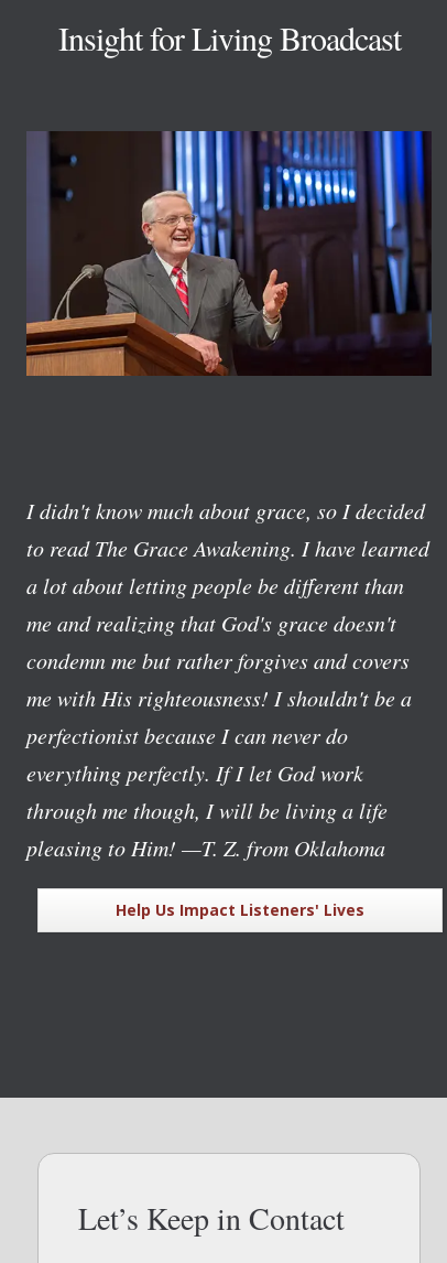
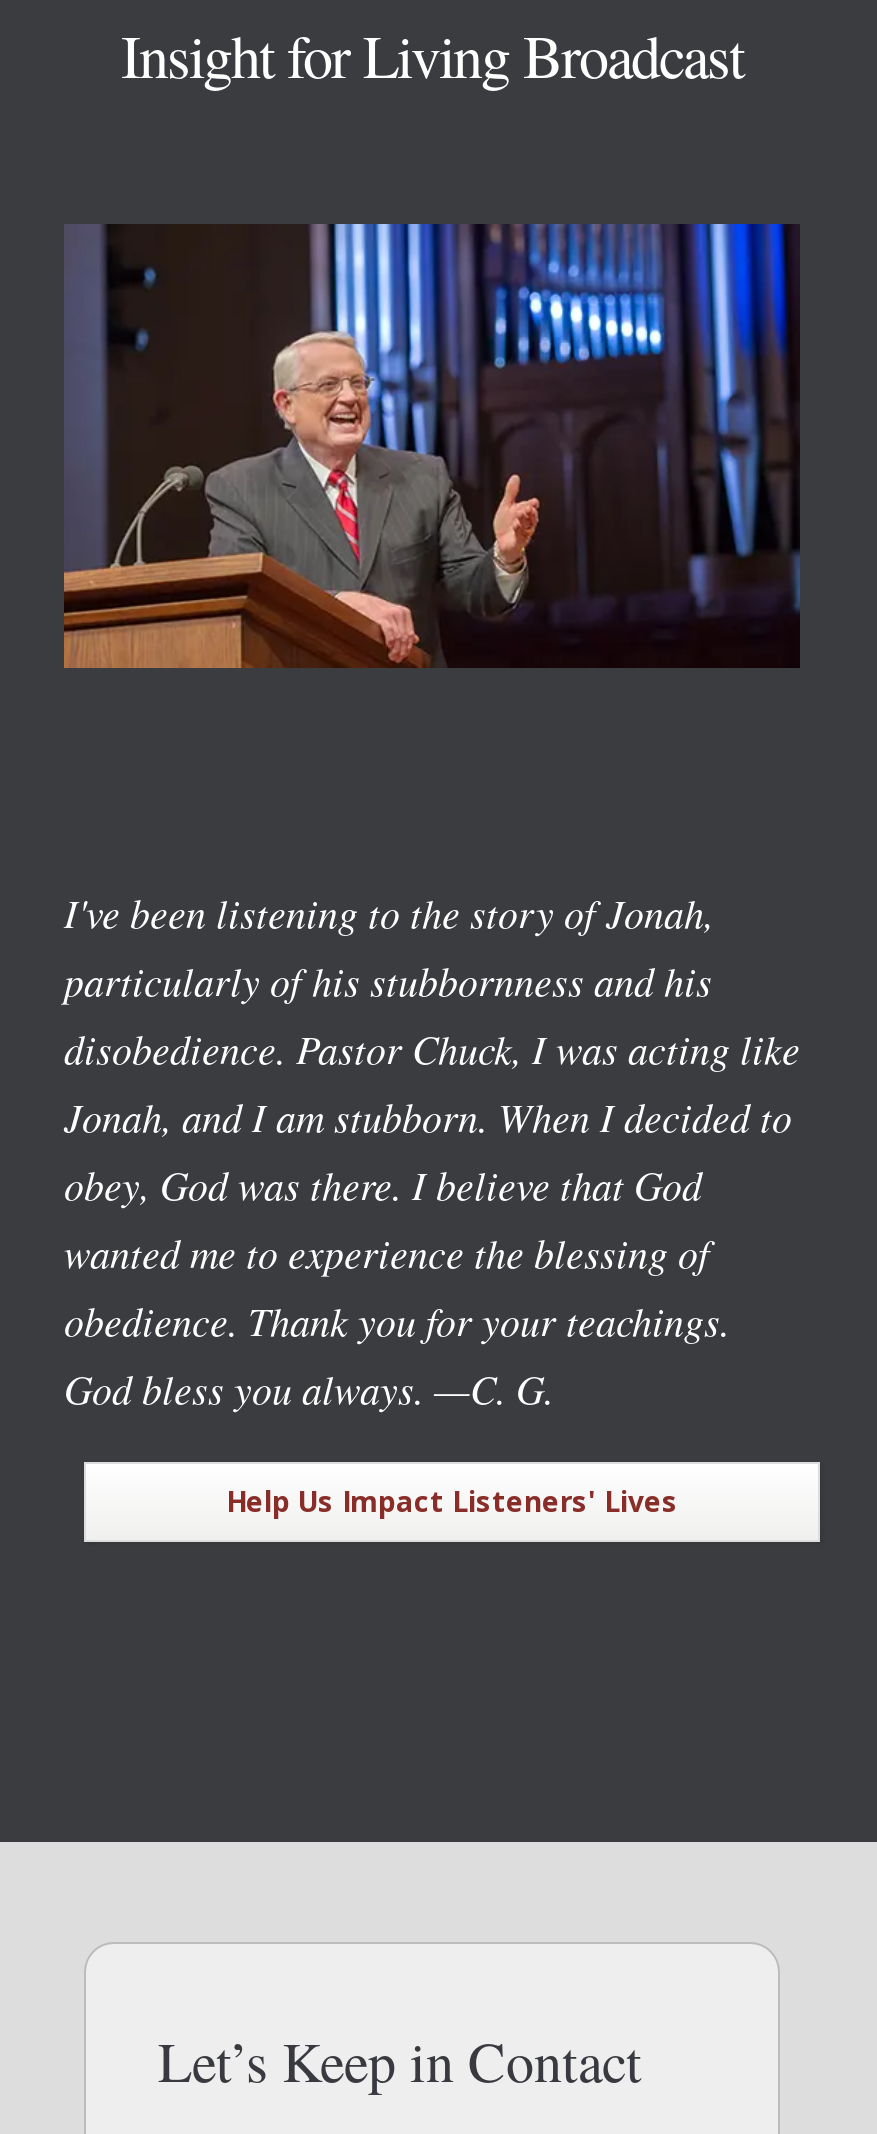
- I didn't know much about grace, so I decided
- to read The Grace Awakening. I have learned
- a lot about letting people be different than
- me and realizing that God's grace doesn't
- condemn me but rather forgives and covers
- me with His righteousness! I shouldn't be a
- perfectionist because I can never do
- everything perfectly. If I let God work
- through me though, I will be living a life
- pleasing to Him! —T. Z. from Oklahoma
+ I've been listening to the story of Jonah,
+ particularly of his stubbornness and his
+ disobedience. Pastor Chuck, I was acting like
+ Jonah, and I am stubborn. When I decided to
+ obey, God was there. I believe that God
+ wanted me to experience the blessing of
+ obedience. Thank you for your teachings.
+ God bless you always. —C. G.
